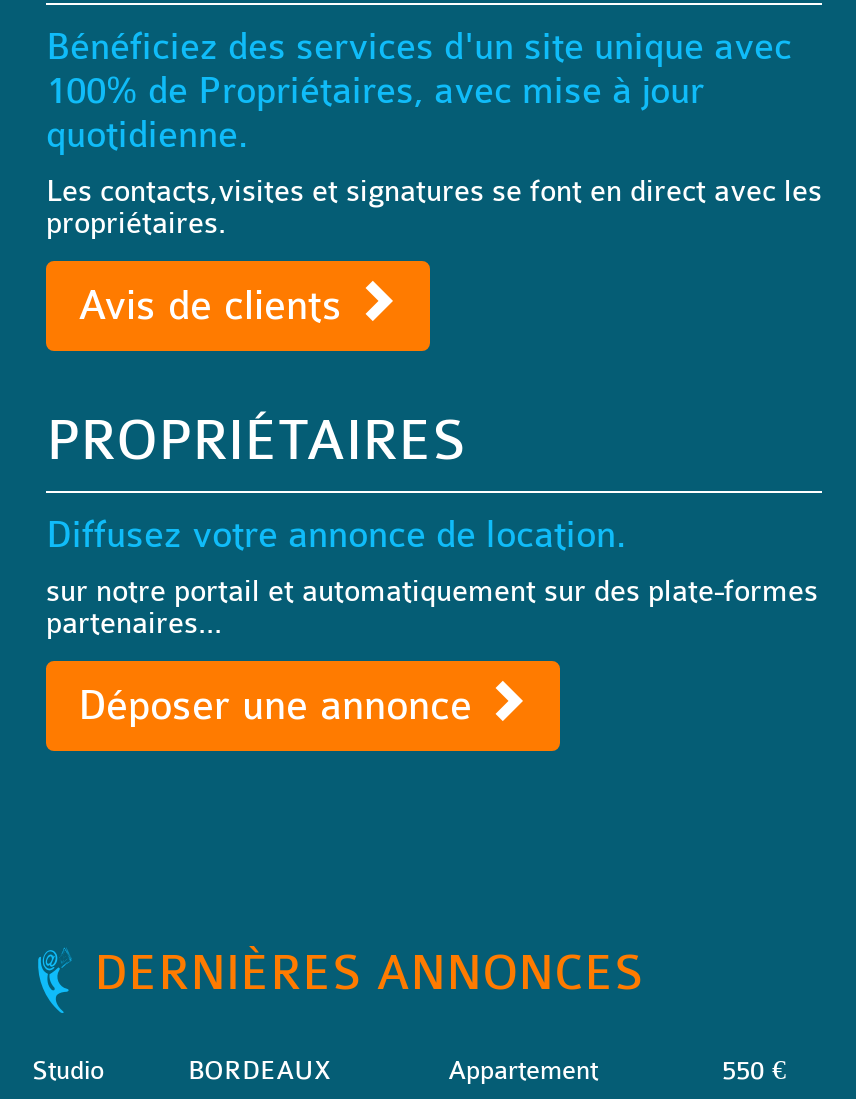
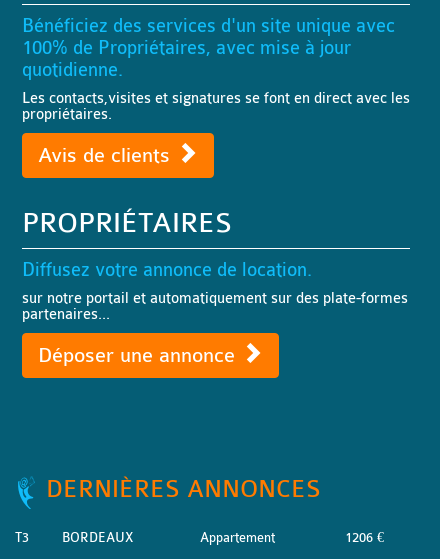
- Studio
+ T3

- 550 €
+ 1206 €
